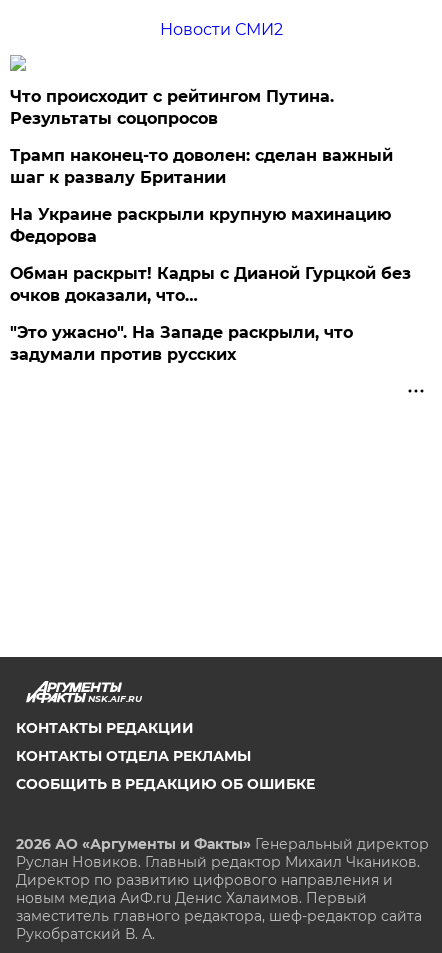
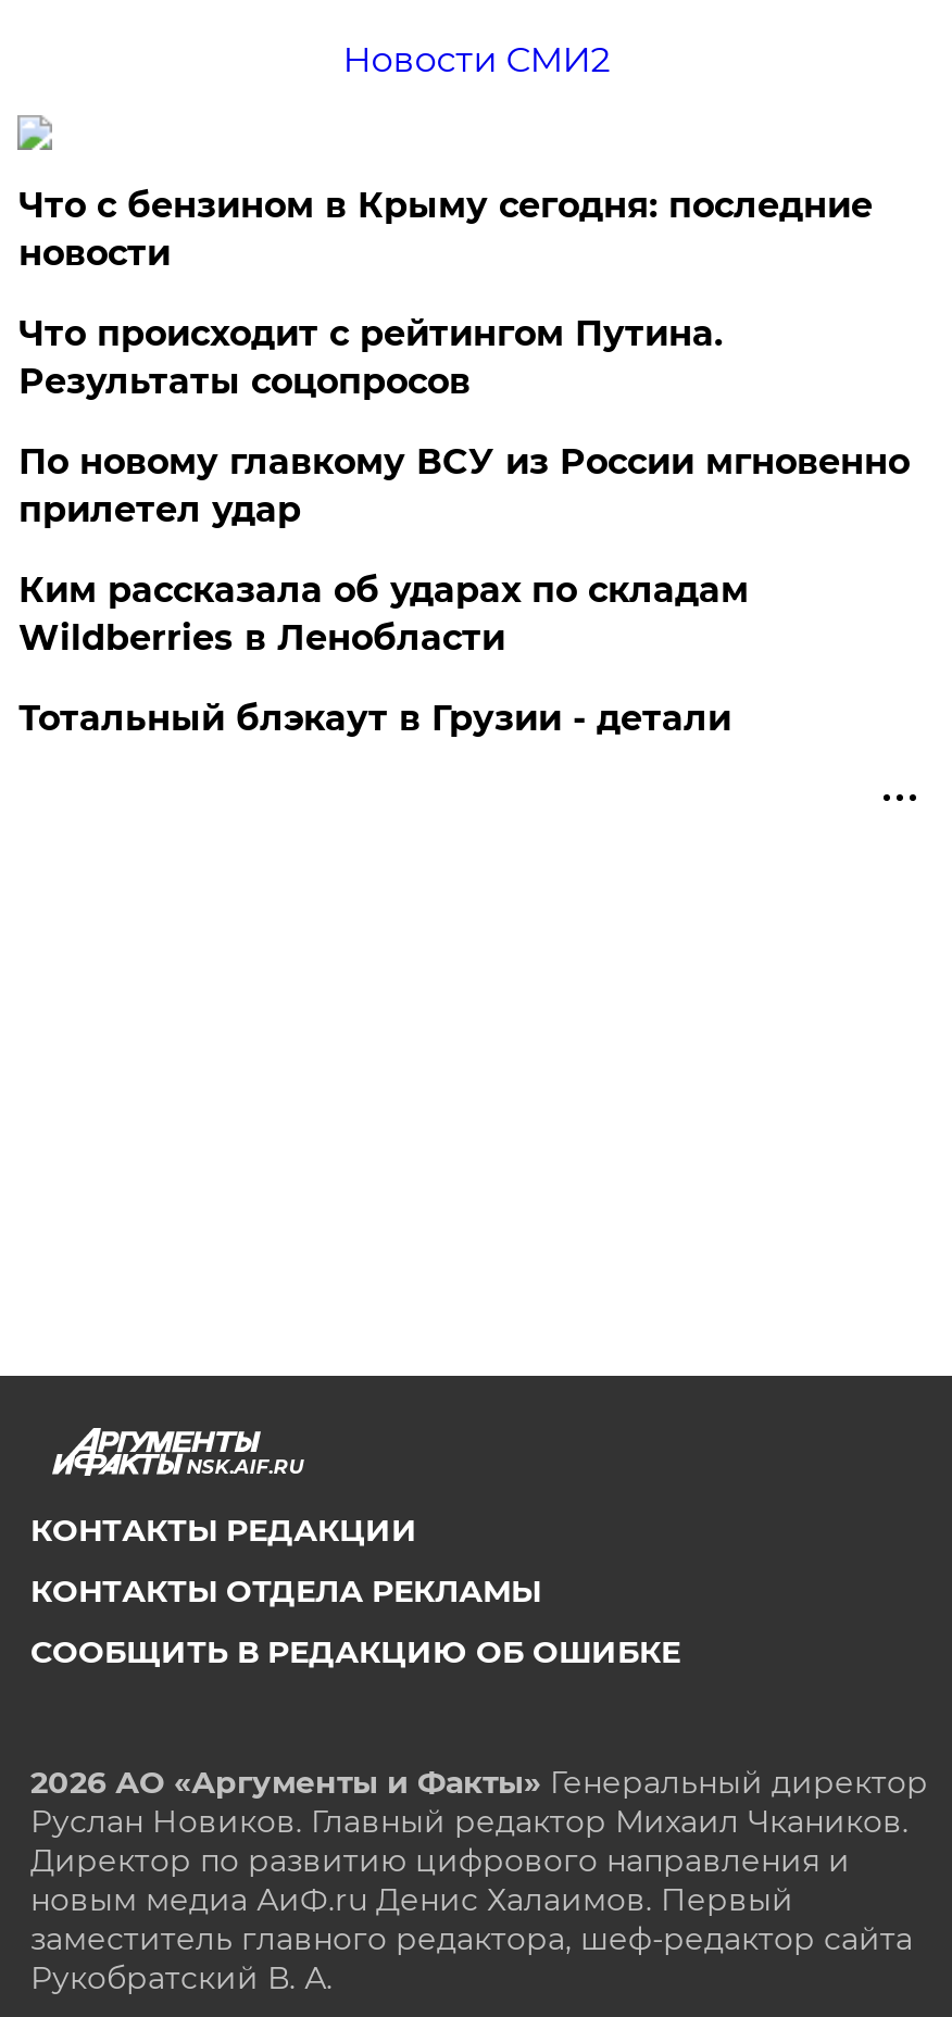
+ Что с бензином в Крыму сегодня: последние
+ новости

moved down: Что происходит с рейтингом Путина. | Результаты соцопросов

- Трамп наконец-то доволен: сделан важный
- шаг к развалу Британии
- На Украине раскрыли крупную махинацию
- Федорова
- Обман раскрыт! Кадры с Дианой Гурцкой без
- очков доказали, что…
- "Это ужасно". На Западе раскрыли, что
- задумали против русских
+ По новому главкому ВСУ из России мгновенно
+ прилетел удар
+ Ким рассказала об ударах по складам
+ Wildberries в Ленобласти
+ Тотальный блэкаут в Грузии - детали
